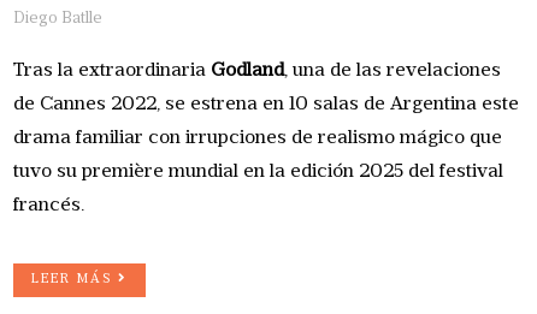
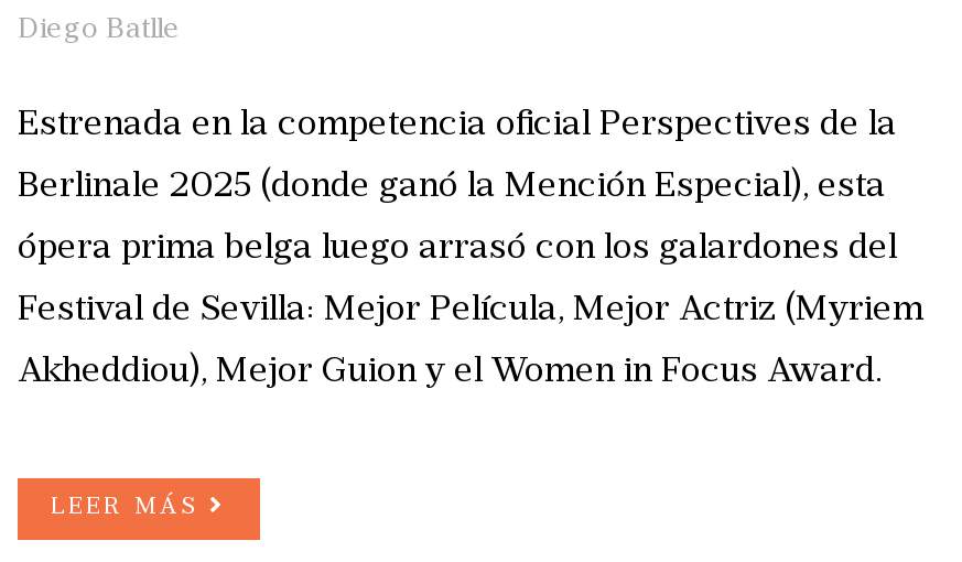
- Tras la extraordinaria Godland, una de las revelaciones
+ Estrenada en la competencia oficial Perspectives de la

- de Cannes 2022, se estrena en 10 salas de Argentina este
+ Berlinale 2025 (donde ganó la Mención Especial), esta

- drama familiar con irrupciones de realismo mágico que
+ ópera prima belga luego arrasó con los galardones del

- tuvo su première mundial en la edición 2025 del festival
+ Festival de Sevilla: Mejor Película, Mejor Actriz (Myriem

- francés.
+ Akheddiou), Mejor Guion y el Women in Focus Award.
